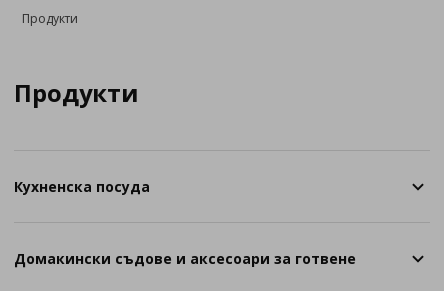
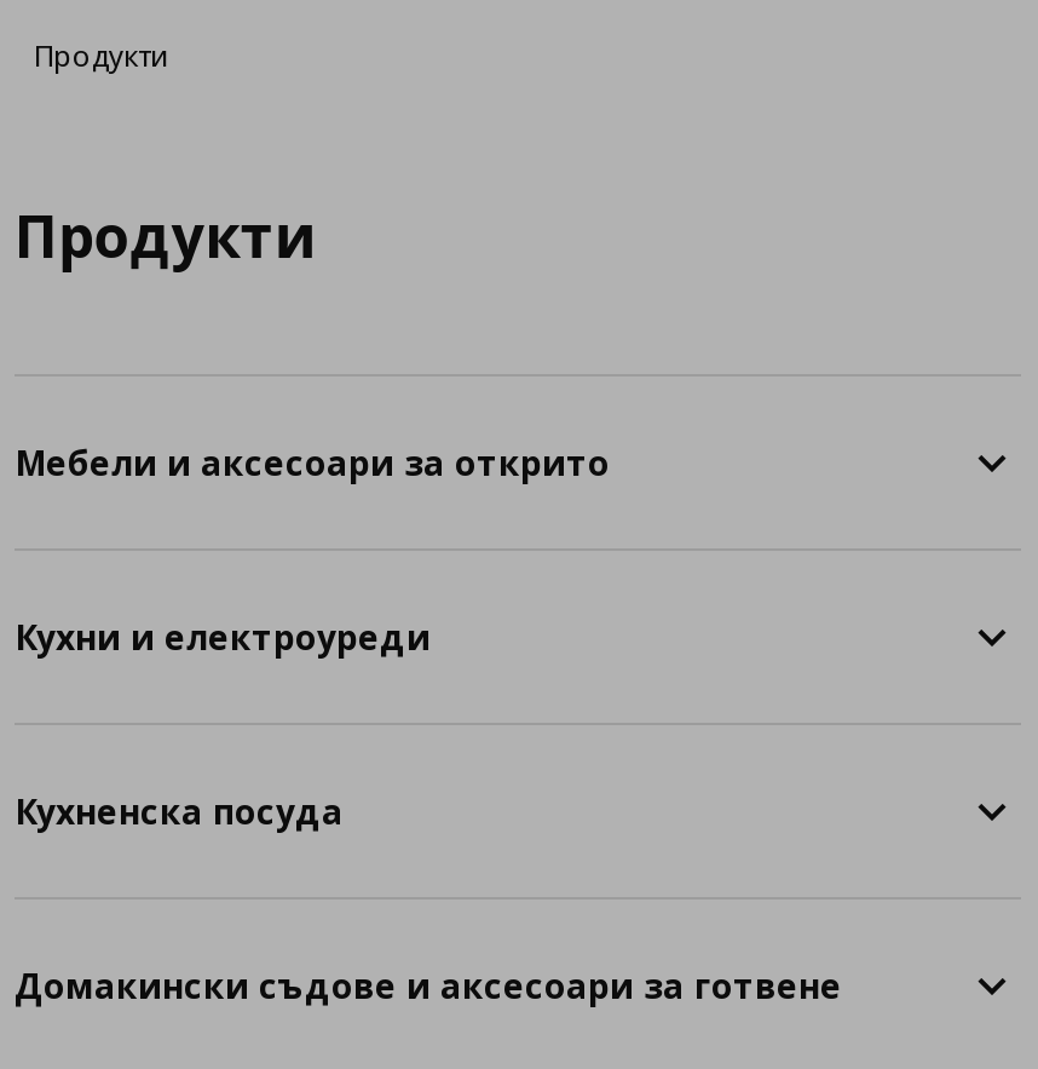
+ Мебели и аксесоари за открито

+ Кухни и електроуреди
